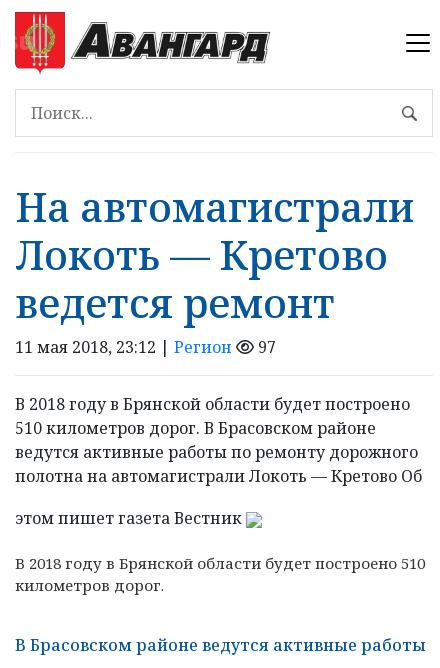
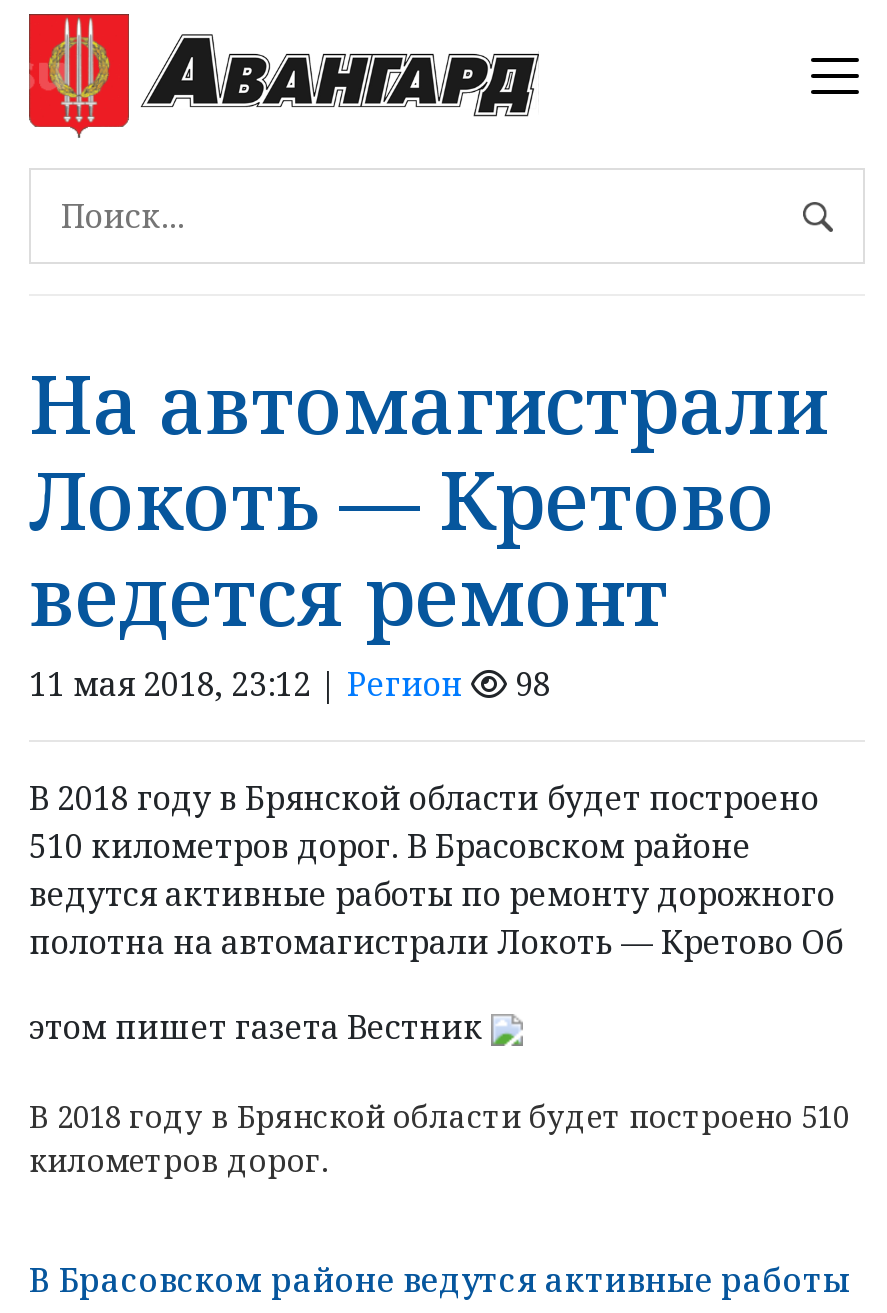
- 97
+ 98
